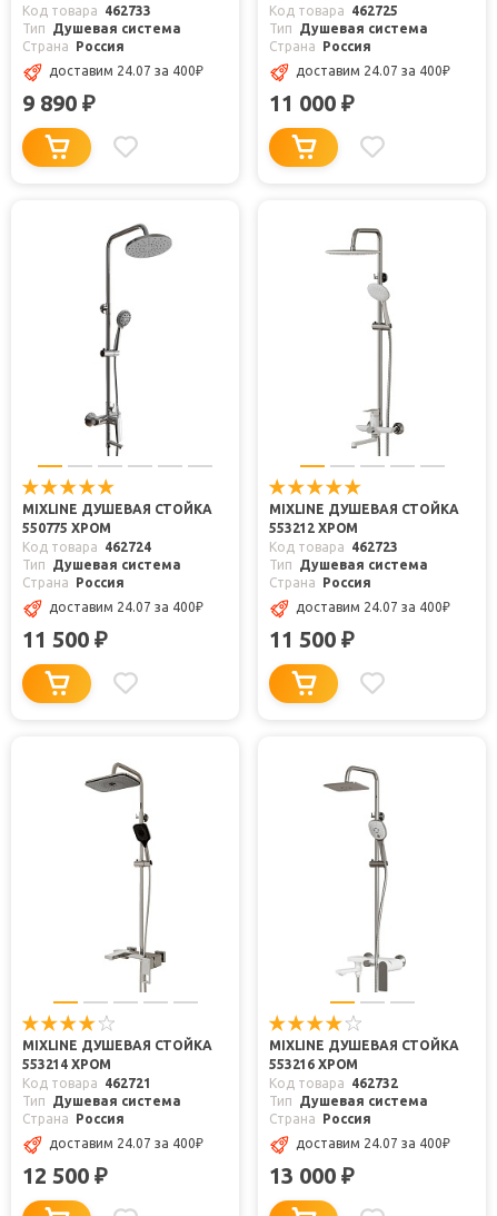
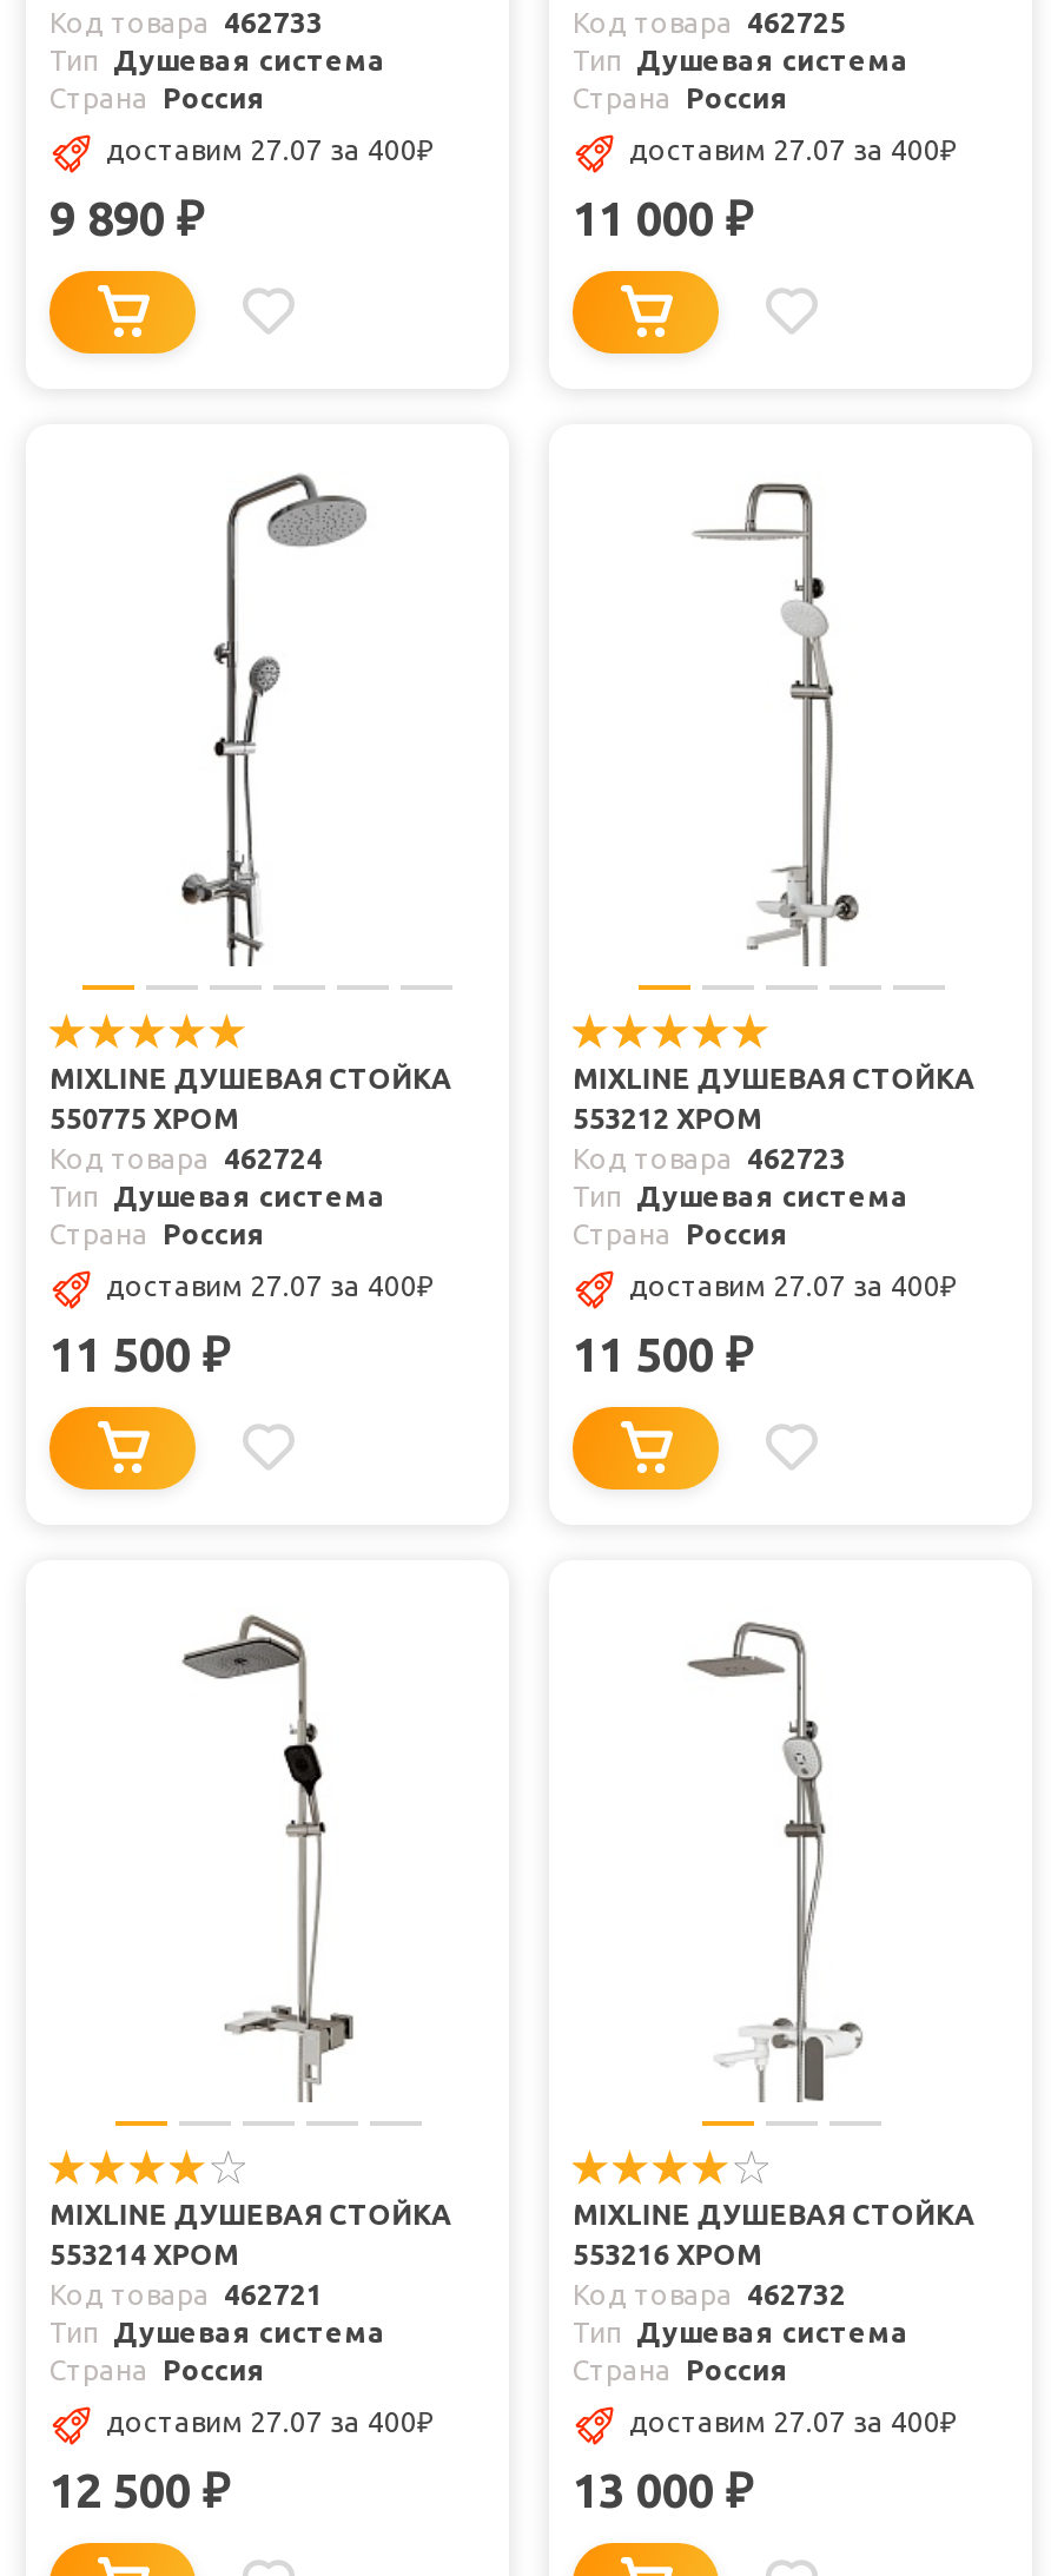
- доставим 24.07 за 400₽
+ доставим 27.07 за 400₽

- доставим 24.07 за 400₽
+ доставим 27.07 за 400₽

- доставим 24.07 за 400₽
+ доставим 27.07 за 400₽

- доставим 24.07 за 400₽
+ доставим 27.07 за 400₽

- доставим 24.07 за 400₽
+ доставим 27.07 за 400₽

- доставим 24.07 за 400₽
+ доставим 27.07 за 400₽
